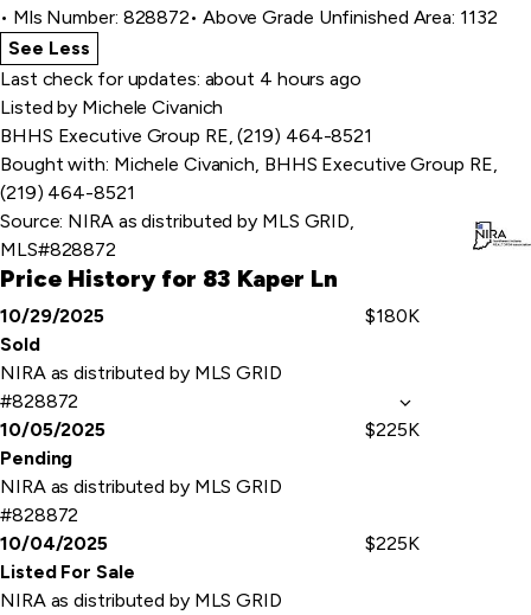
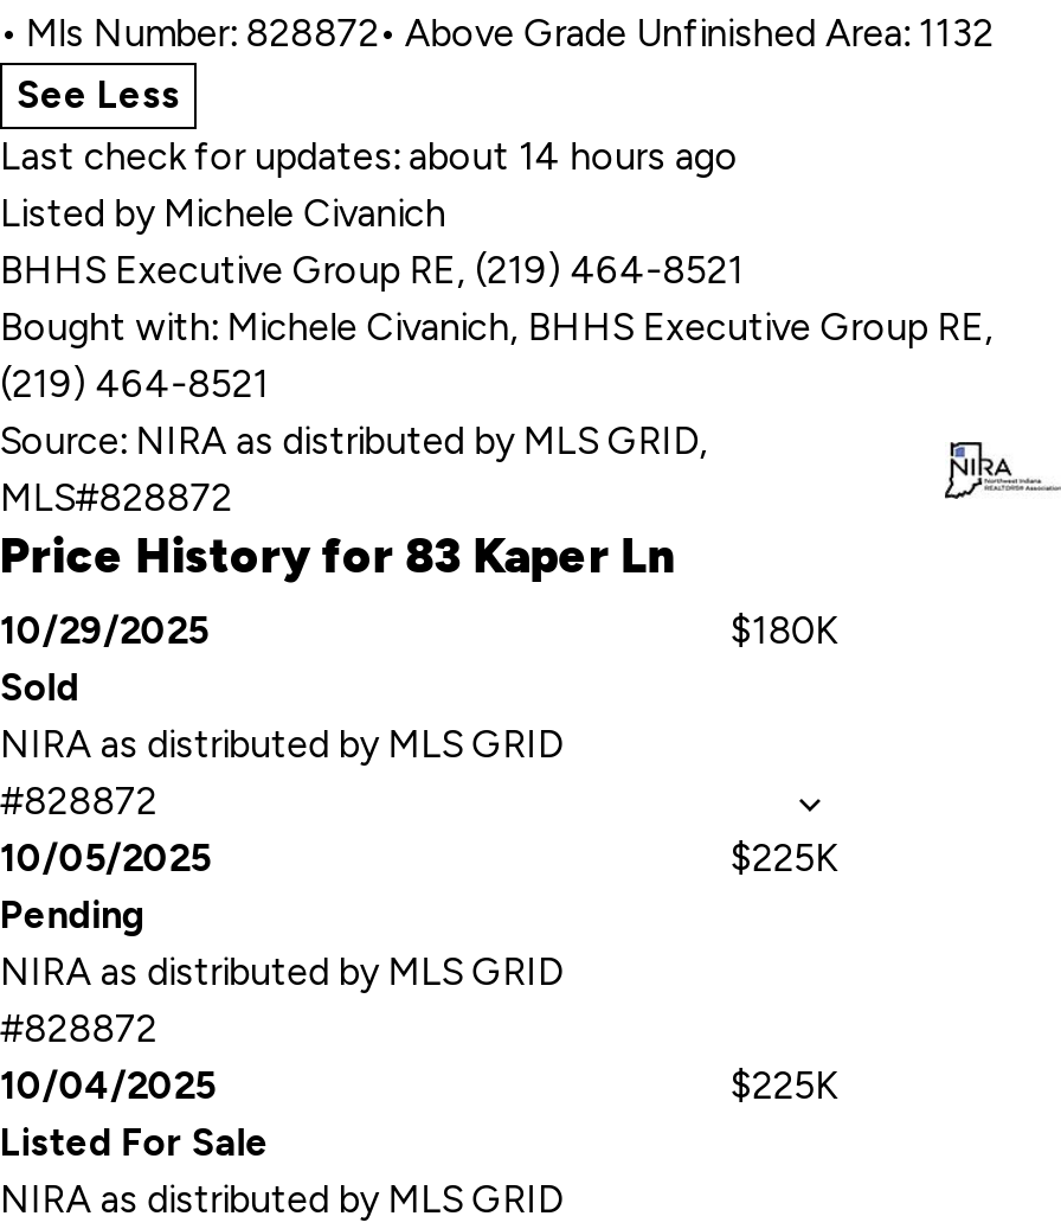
- Last check for updates: about 4 hours ago
+ Last check for updates: about 14 hours ago
